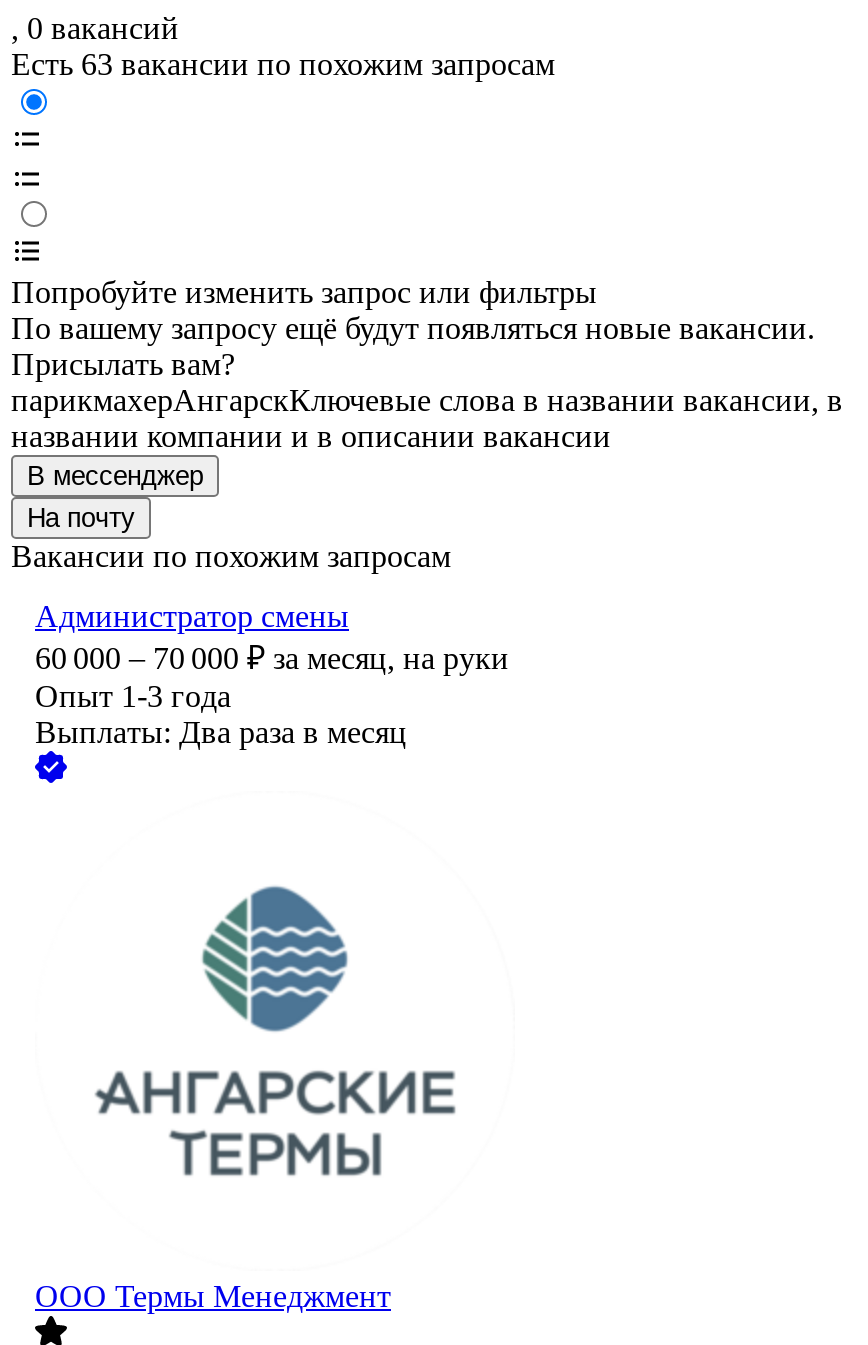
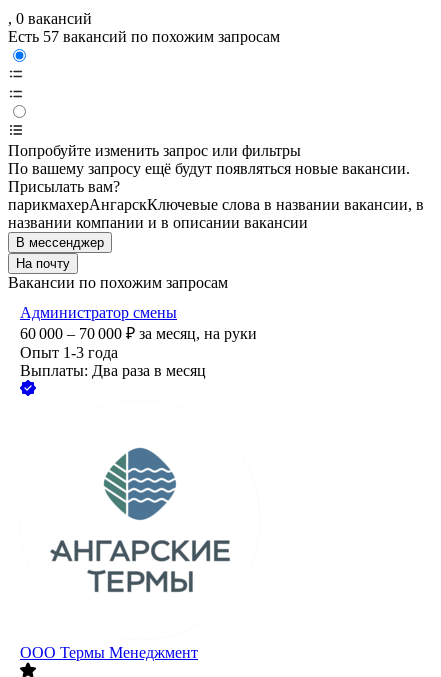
- Есть 63 вакансии по похожим запросам
+ Есть 57 вакансий по похожим запросам
